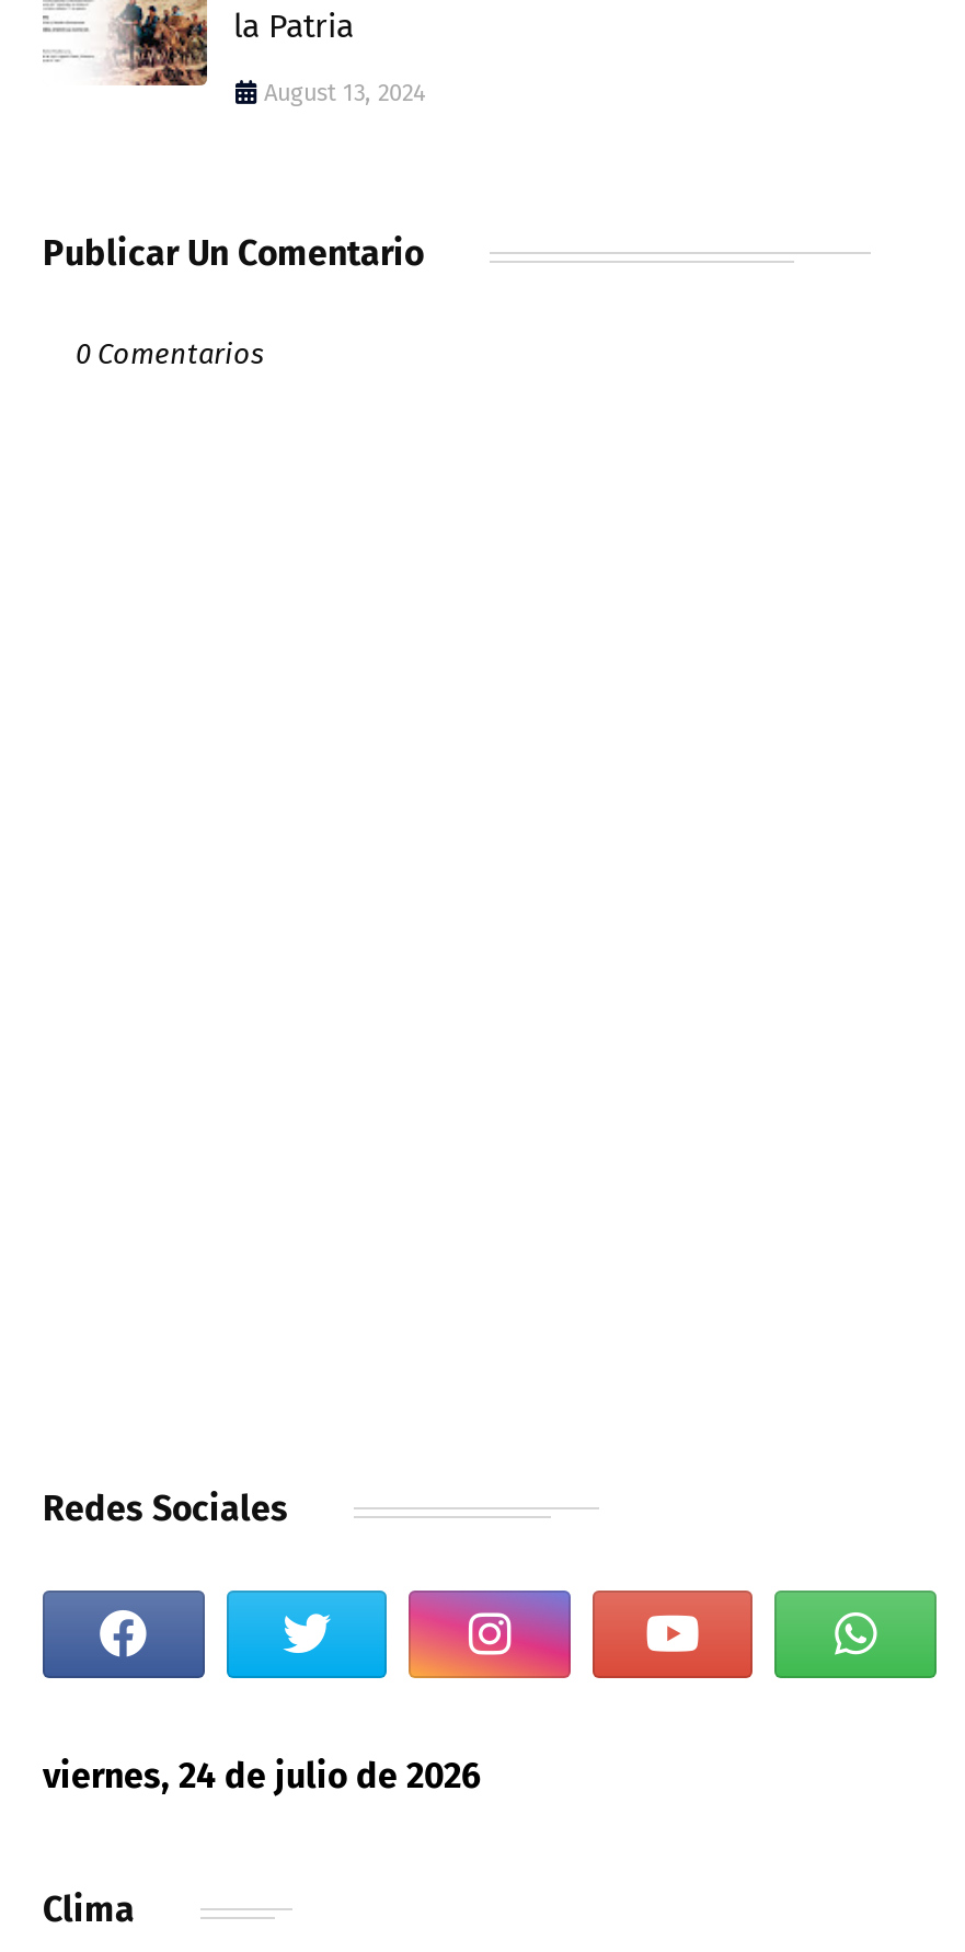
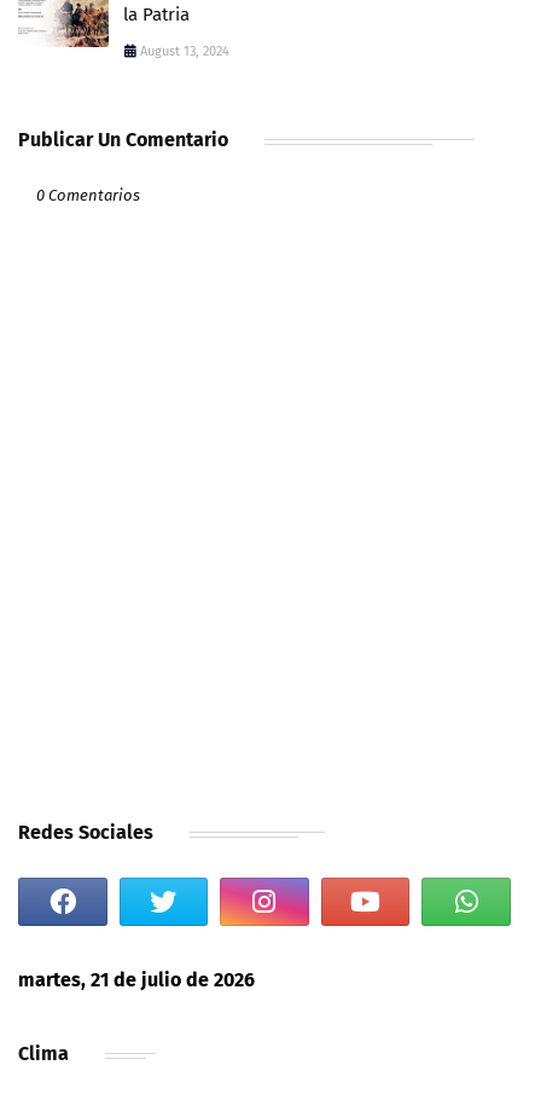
- viernes, 24 de julio de 2026
+ martes, 21 de julio de 2026
